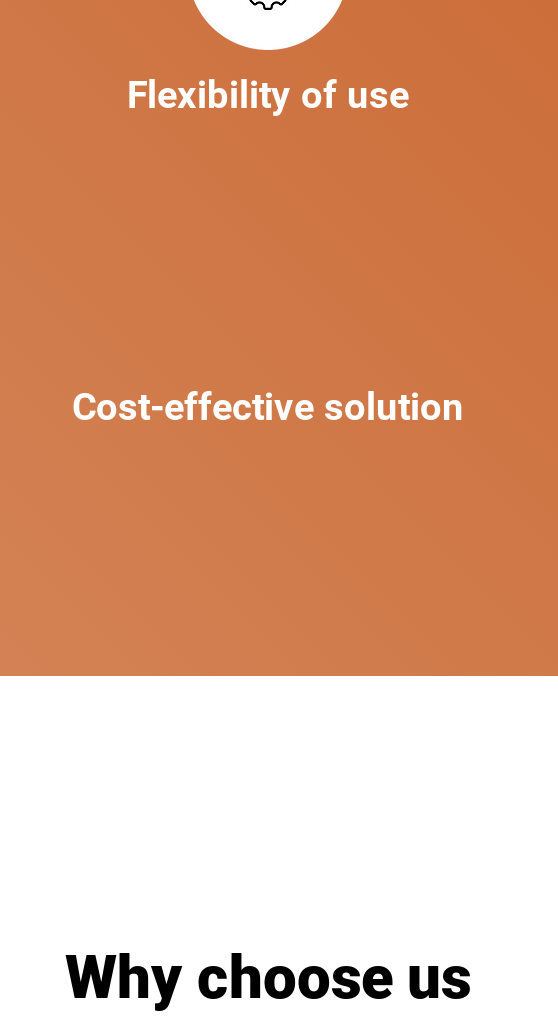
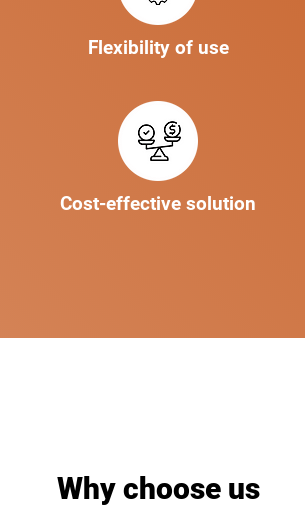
+ [image]
